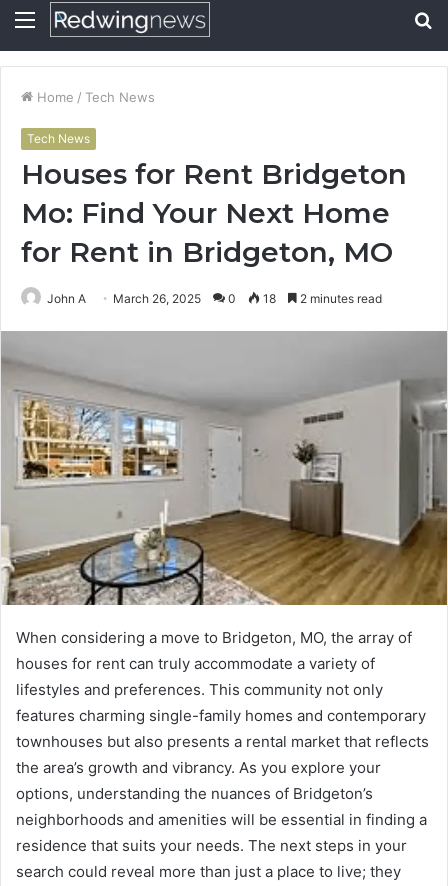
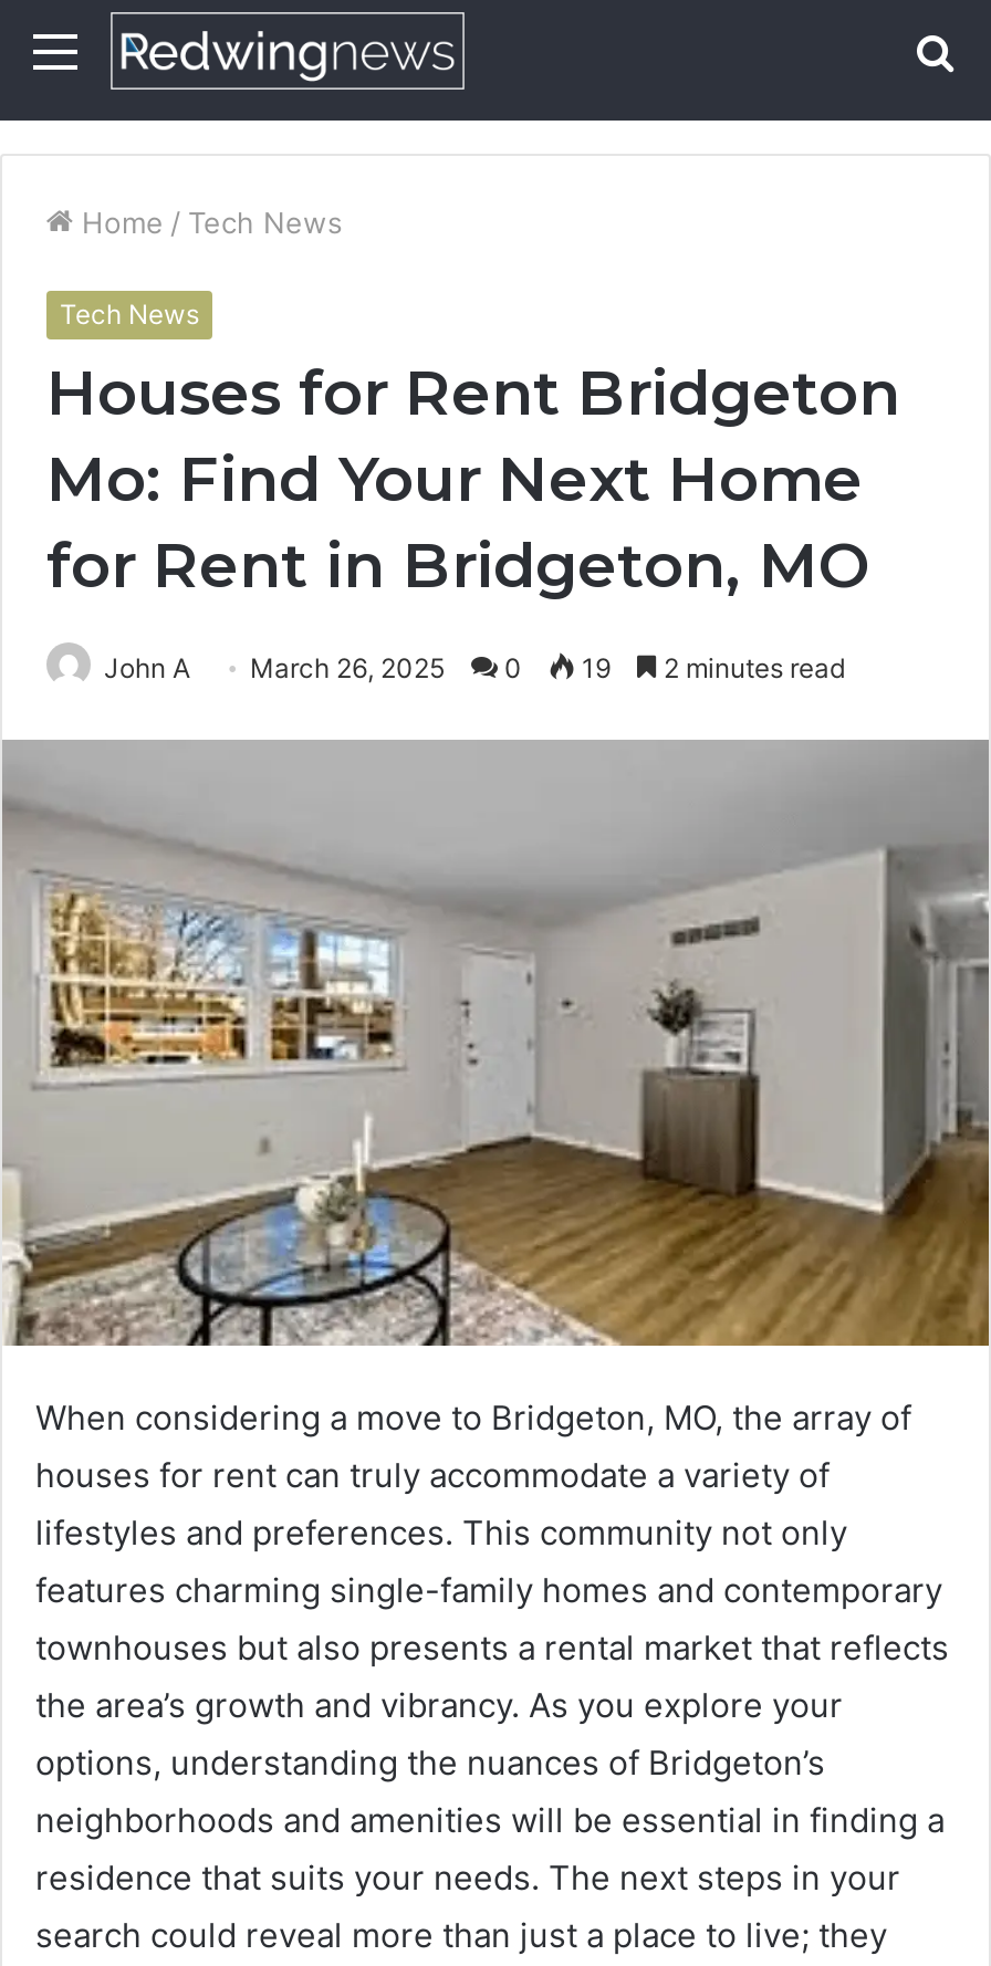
- John A March 26, 2025 0 18 2 minutes read
+ John A March 26, 2025 0 19 2 minutes read
